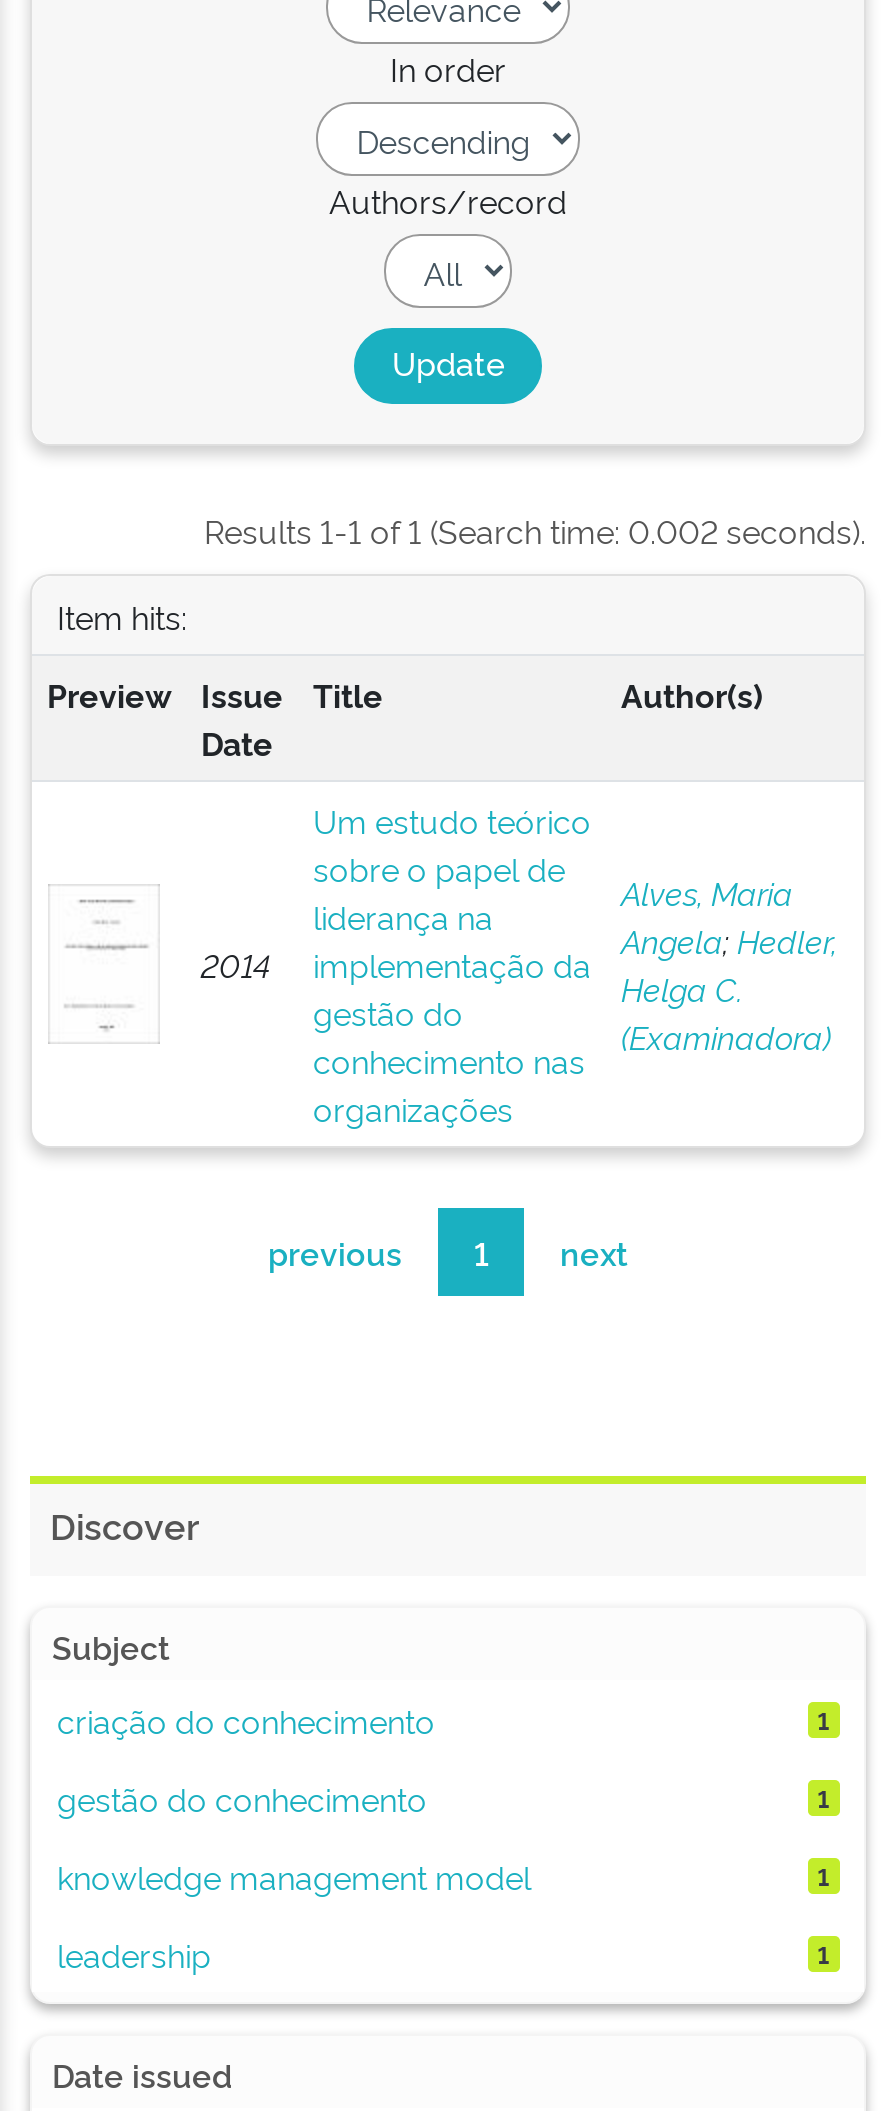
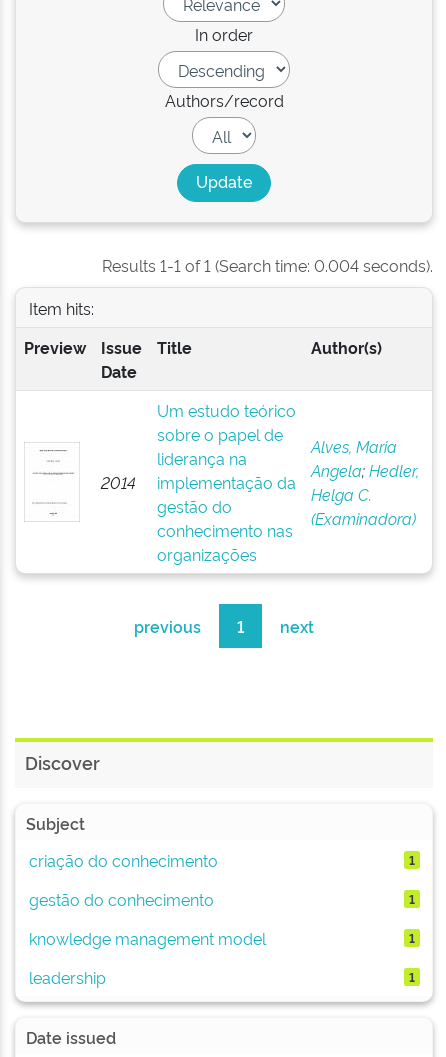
- Results 1-1 of 1 (Search time: 0.002 seconds).
+ Results 1-1 of 1 (Search time: 0.004 seconds).
